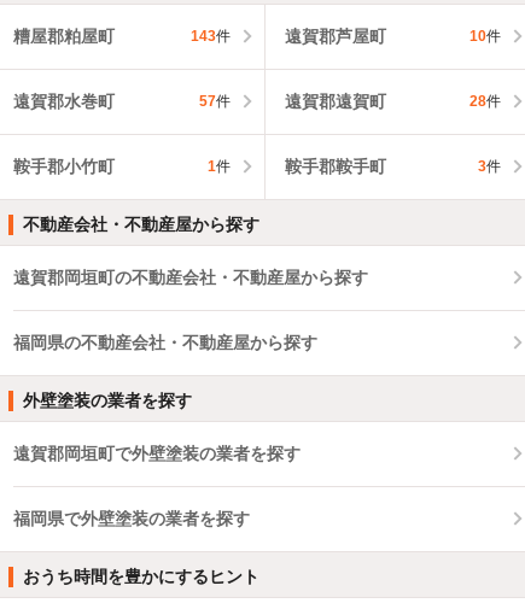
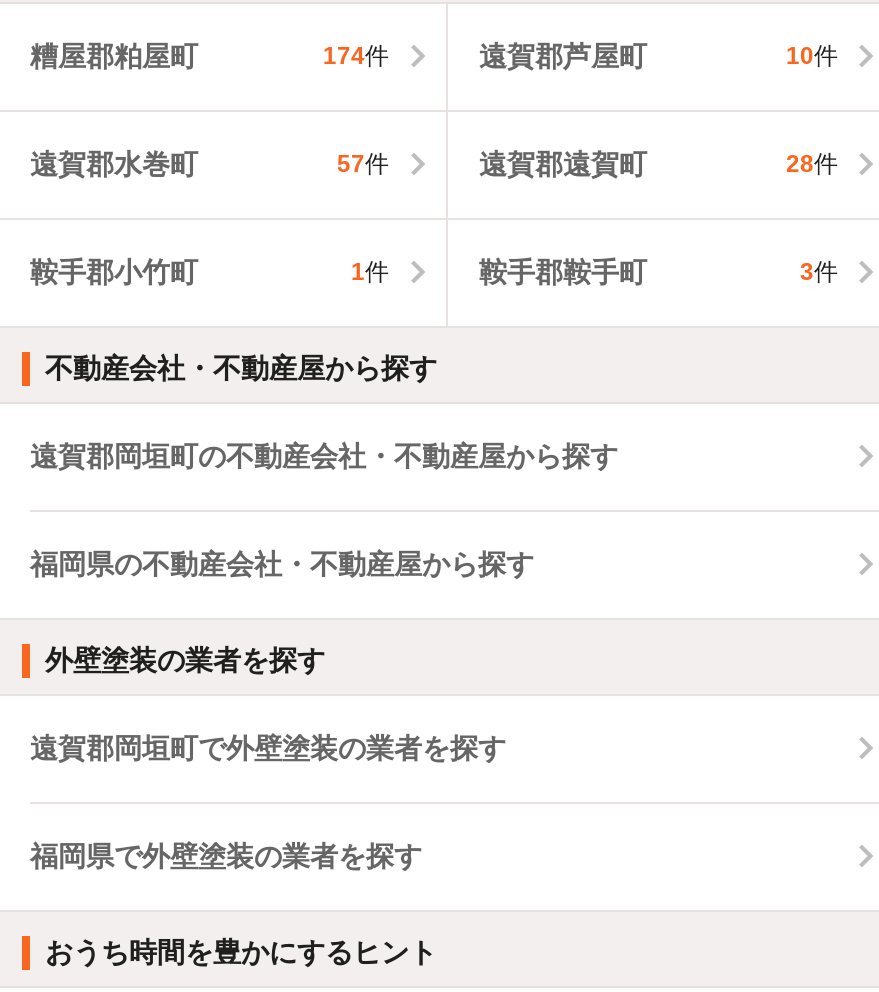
- 143件
+ 174件
